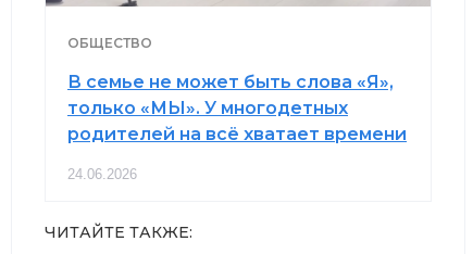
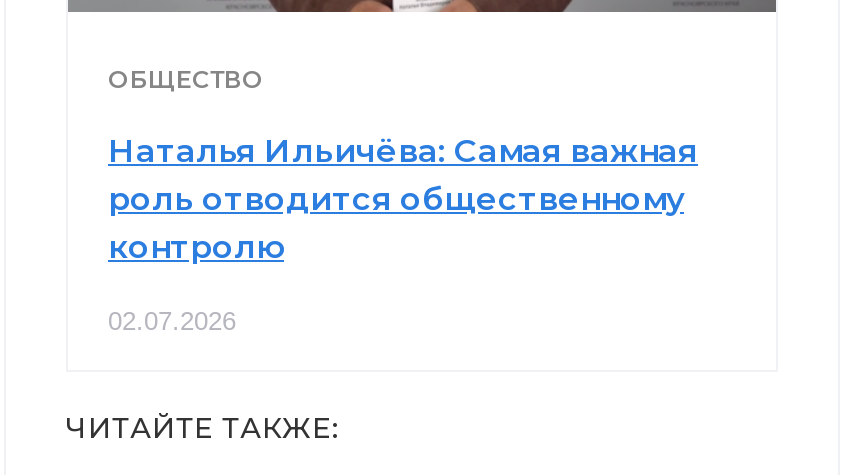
- В семье не может быть слова «Я»,
- только «МЫ». У многодетных
- родителей на всё хватает времени
+ Наталья Ильичёва: Самая важная
+ роль отводится общественному
+ контролю

- 24.06.2026
+ 02.07.2026
